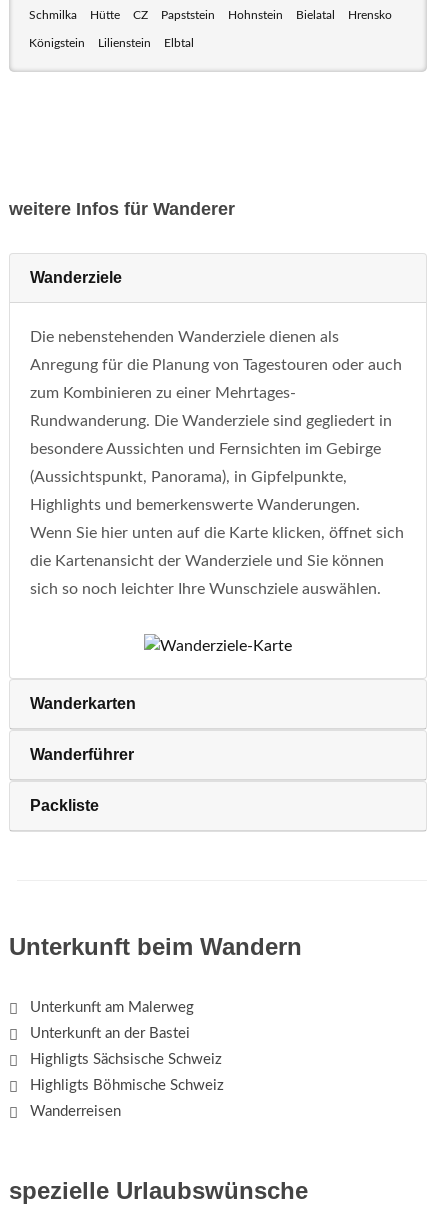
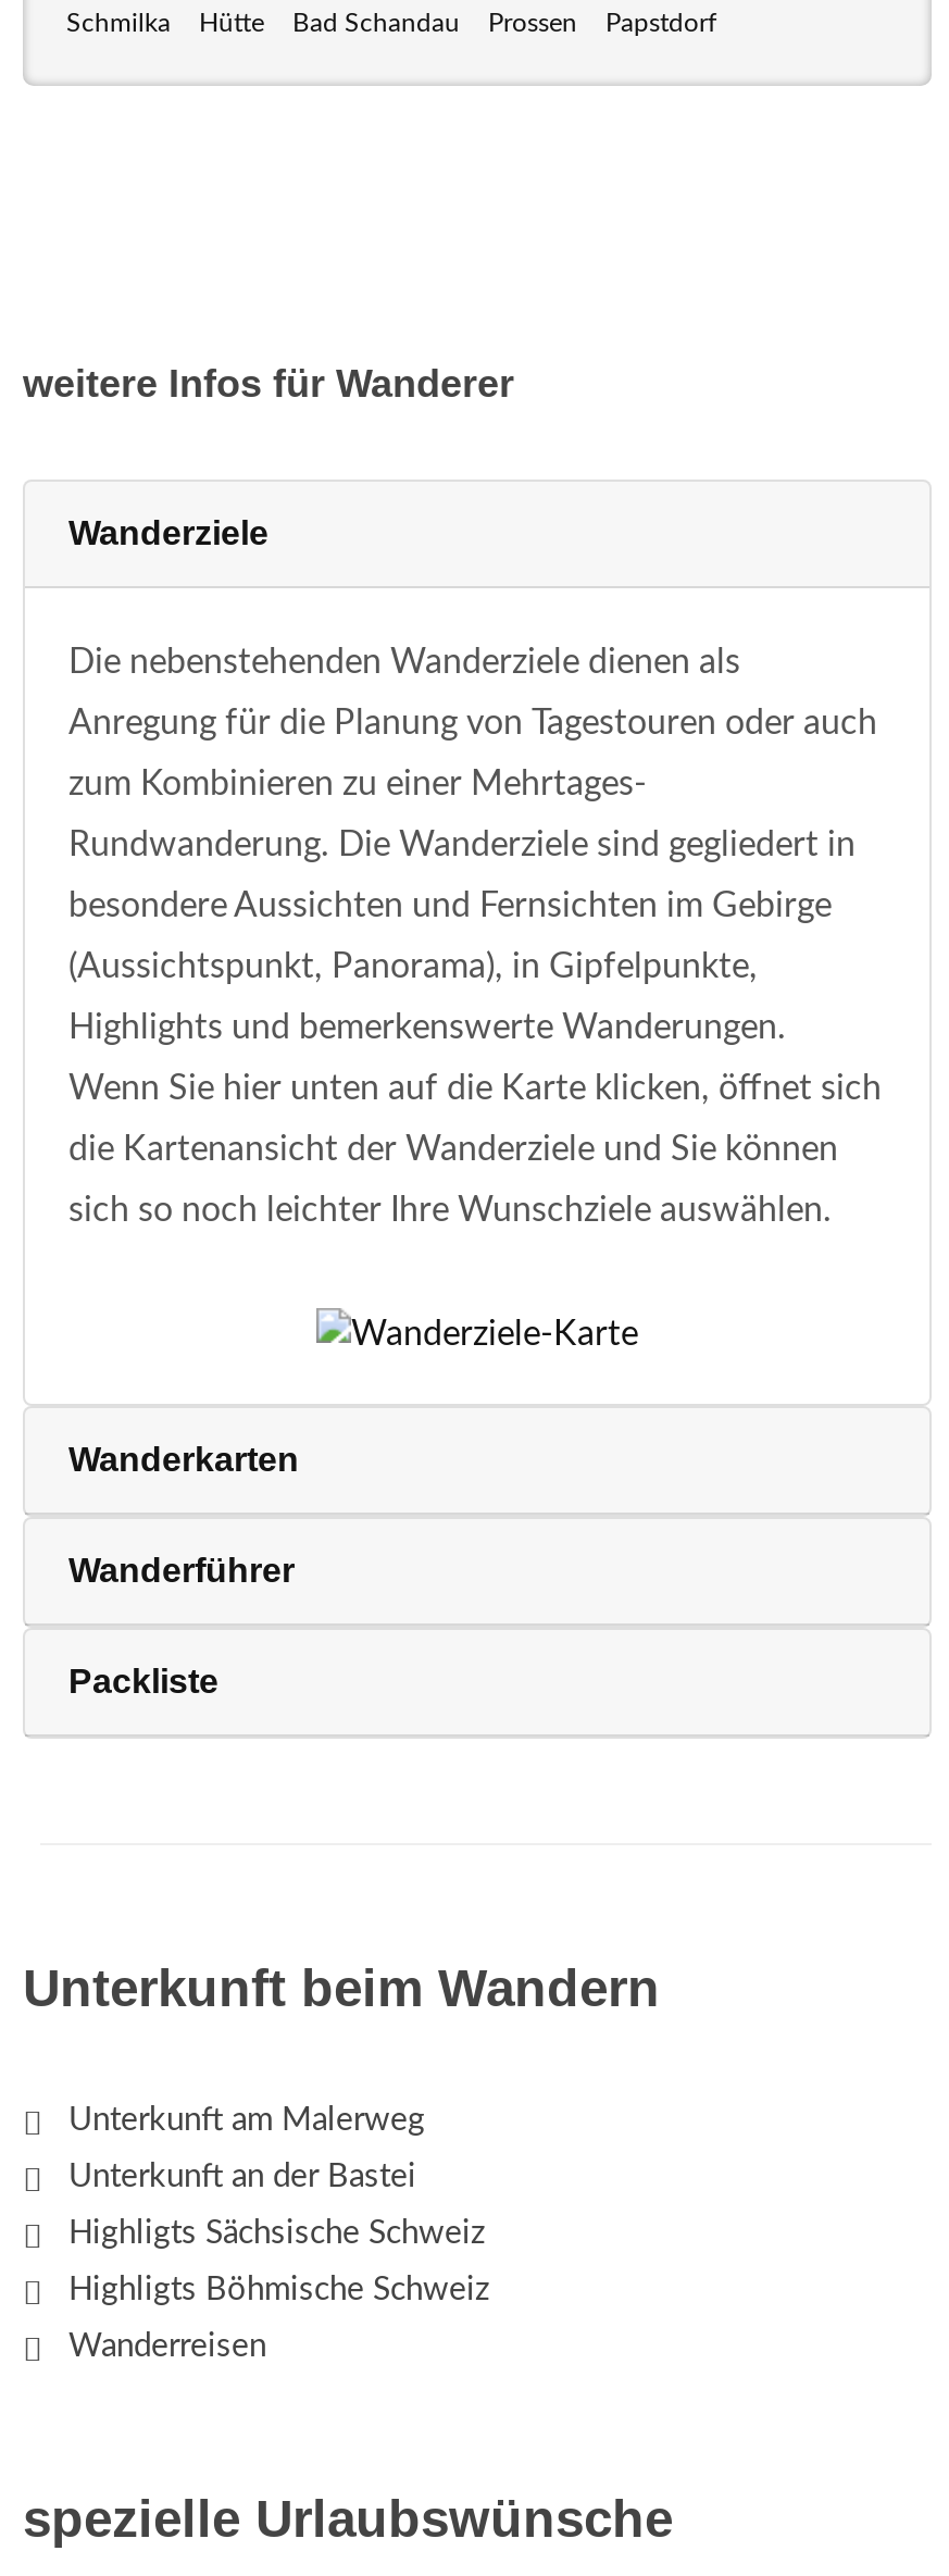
- CZ
- Papststein
- Hohnstein
- Bielatal
- Hrensko
- Königstein
- Lilienstein
- Elbtal
+ Bad Schandau
+ Prossen
+ Papstdorf
